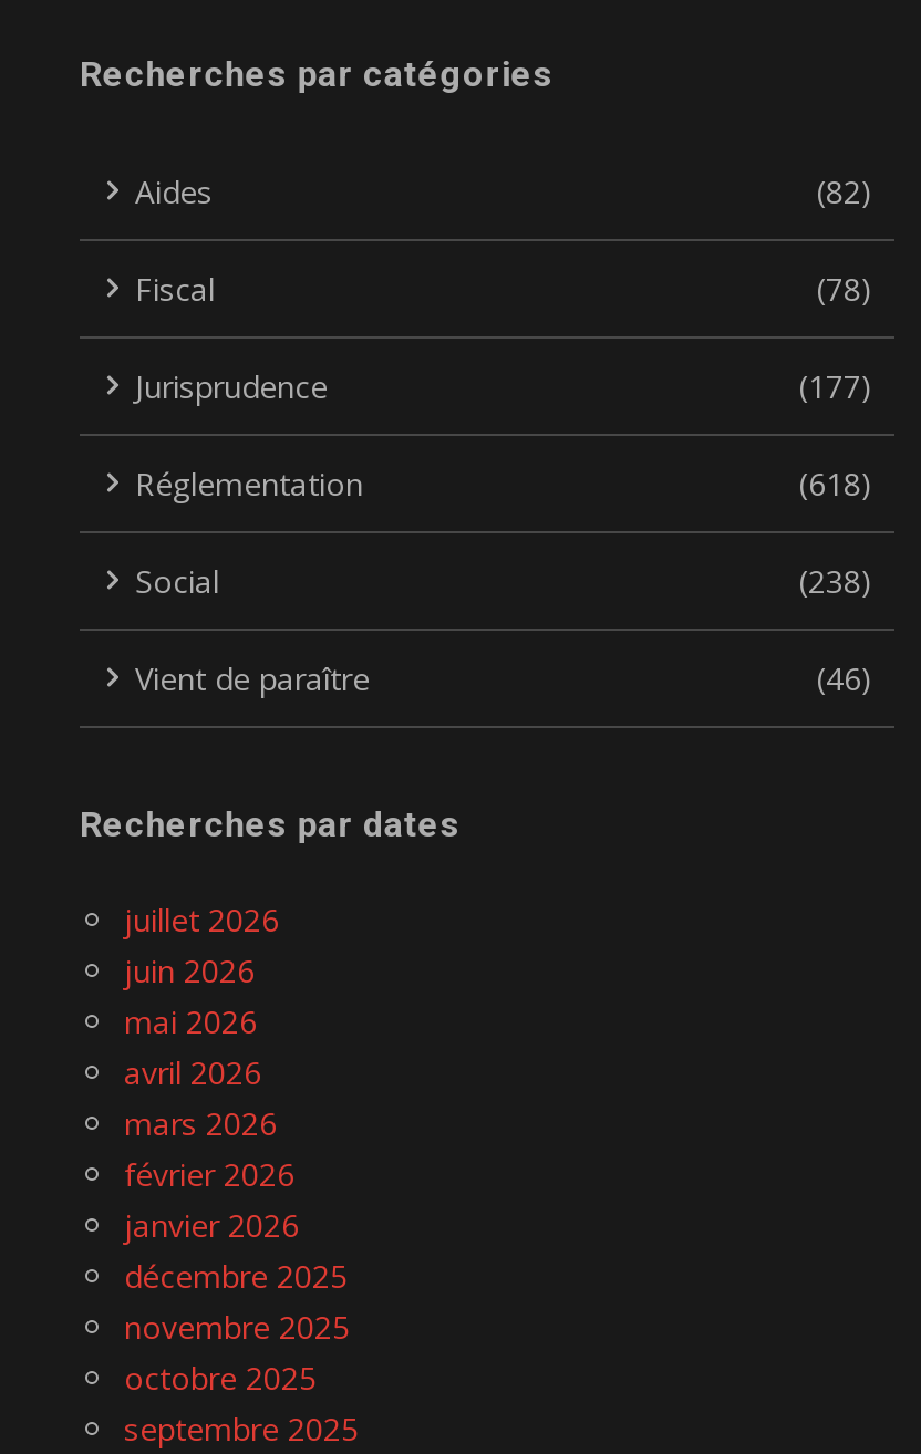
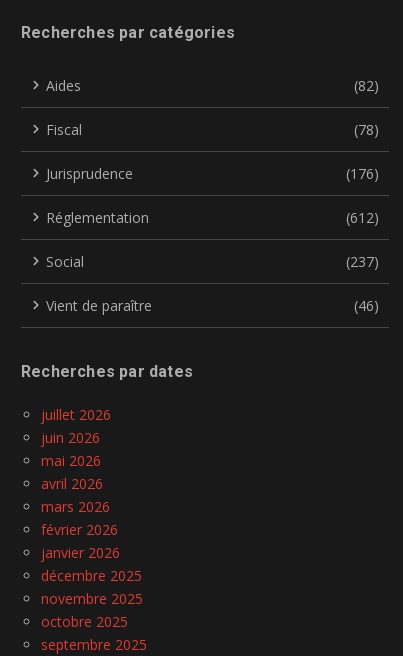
- (177)
+ (176)

- (618)
+ (612)

- (238)
+ (237)
